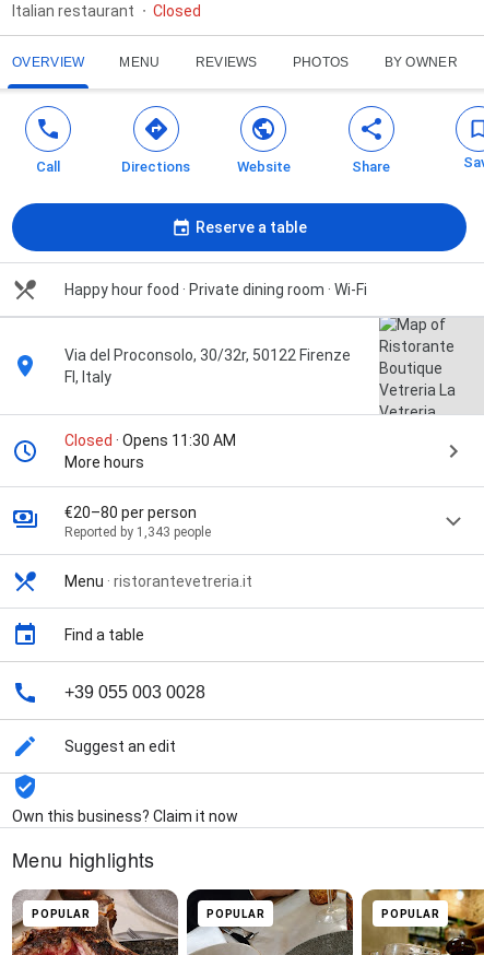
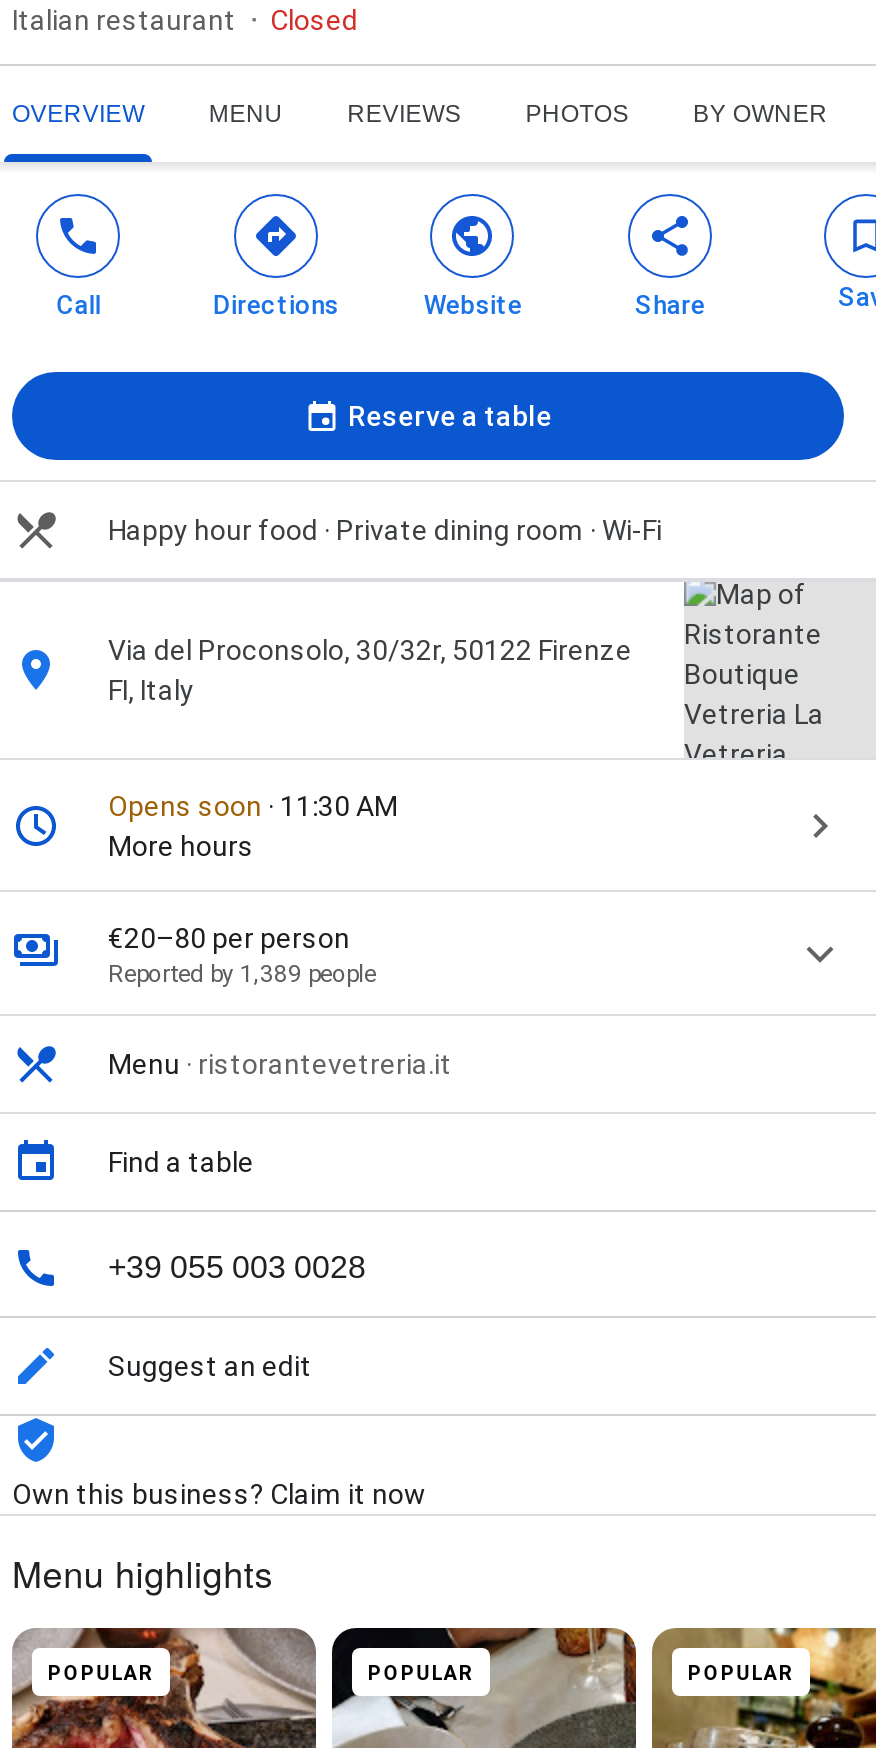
- Closed · Opens 11:30 AM
+ Opens soon · 11:30 AM

- Reported by 1,343 people
+ Reported by 1,389 people
